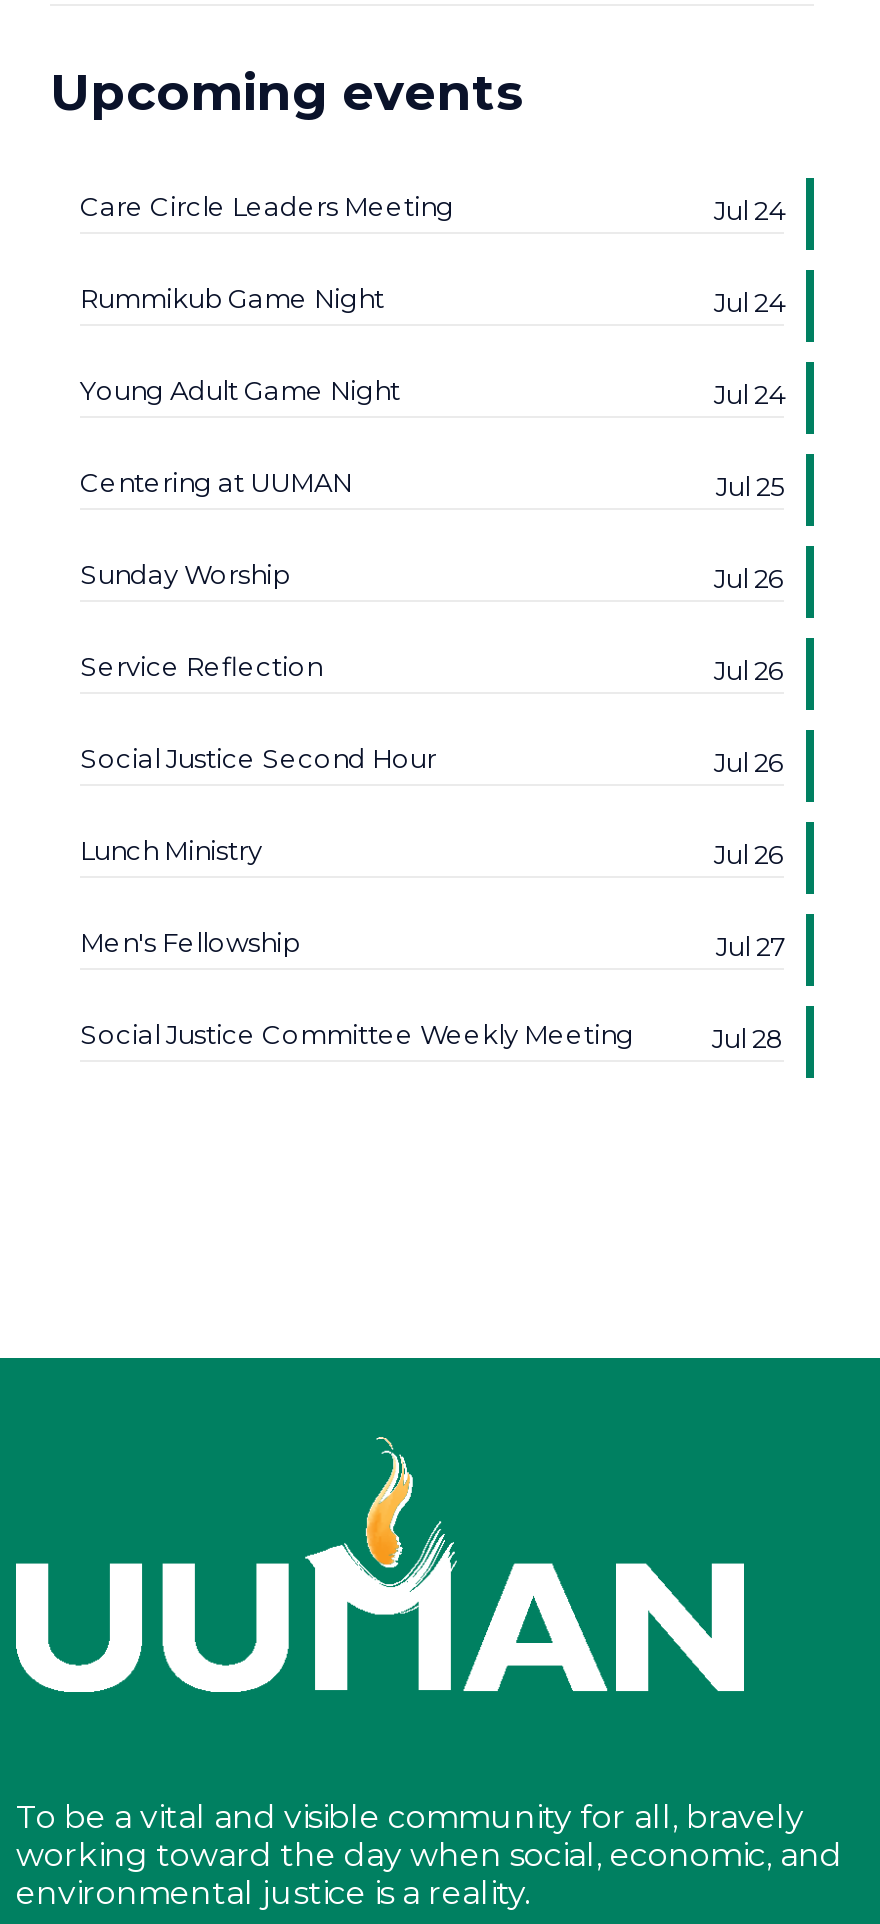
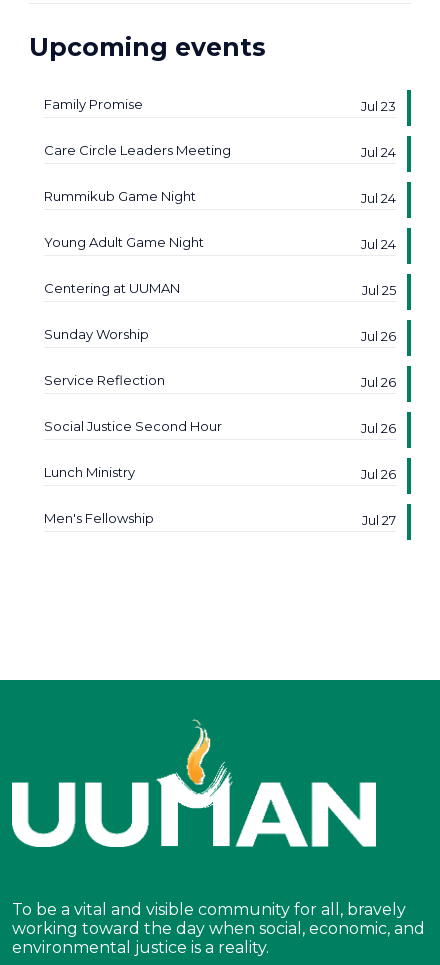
+ Family Promise
+ Jul 23

moved down: Care Circle Leaders Meeting | Jul 24 | Rummikub Game Night | ... | Men's Fellowship | Jul 27

- Social Justice Committee Weekly Meeting
- Jul 28
